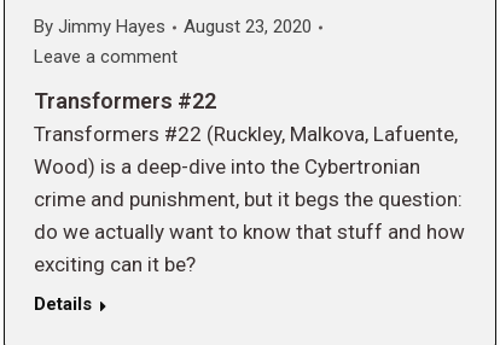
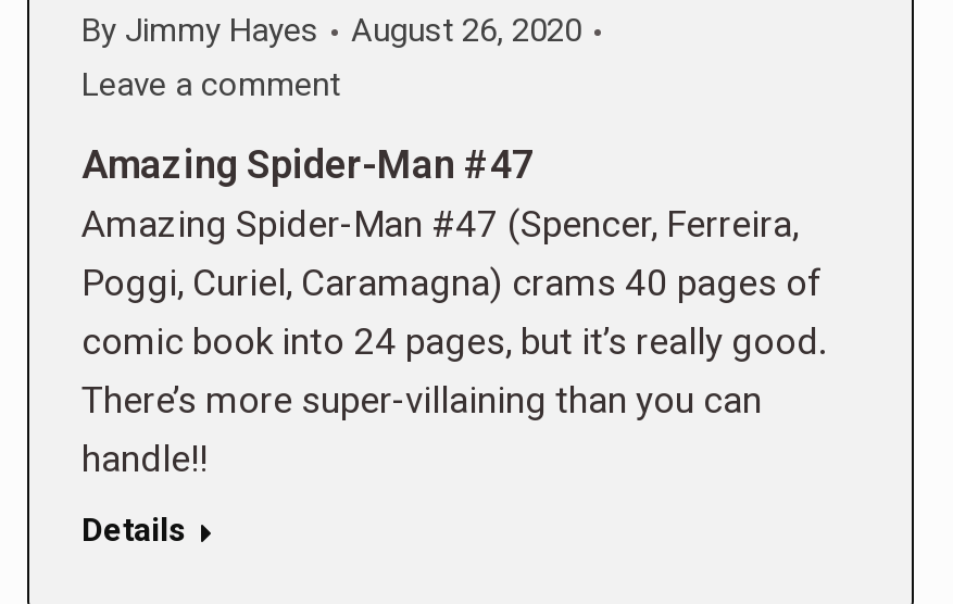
- By Jimmy Hayes August 23, 2020
+ By Jimmy Hayes August 26, 2020

- Transformers #22
- Transformers #22 (Ruckley, Malkova, Lafuente,
- Wood) is a deep-dive into the Cybertronian
- crime and punishment, but it begs the question:
- do we actually want to know that stuff and how
- exciting can it be?
+ Amazing Spider-Man #47
+ Amazing Spider-Man #47 (Spencer, Ferreira,
+ Poggi, Curiel, Caramagna) crams 40 pages of
+ comic book into 24 pages, but it’s really good.
+ There’s more super-villaining than you can
+ handle!!
